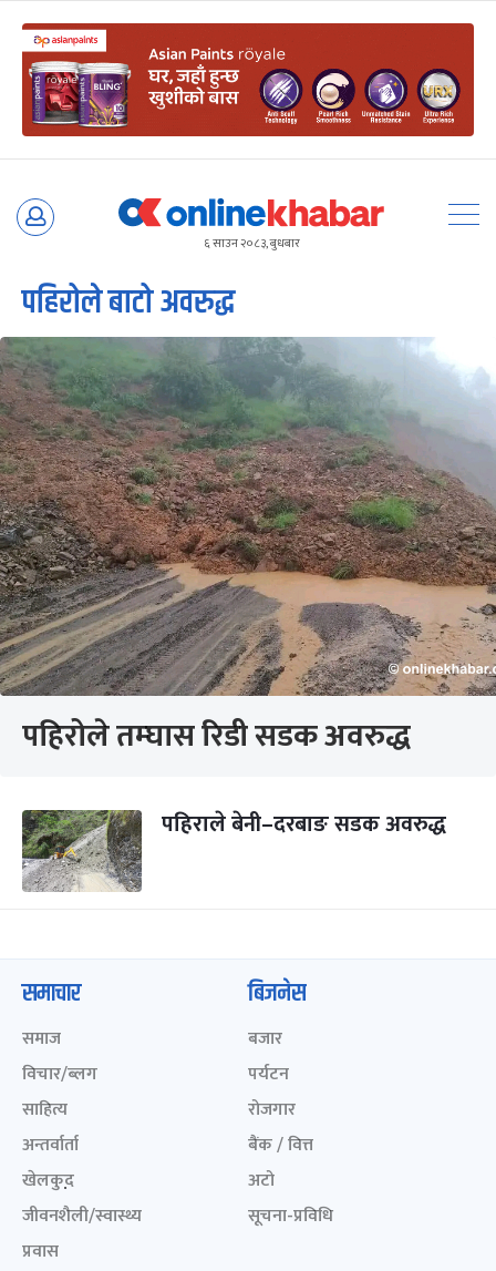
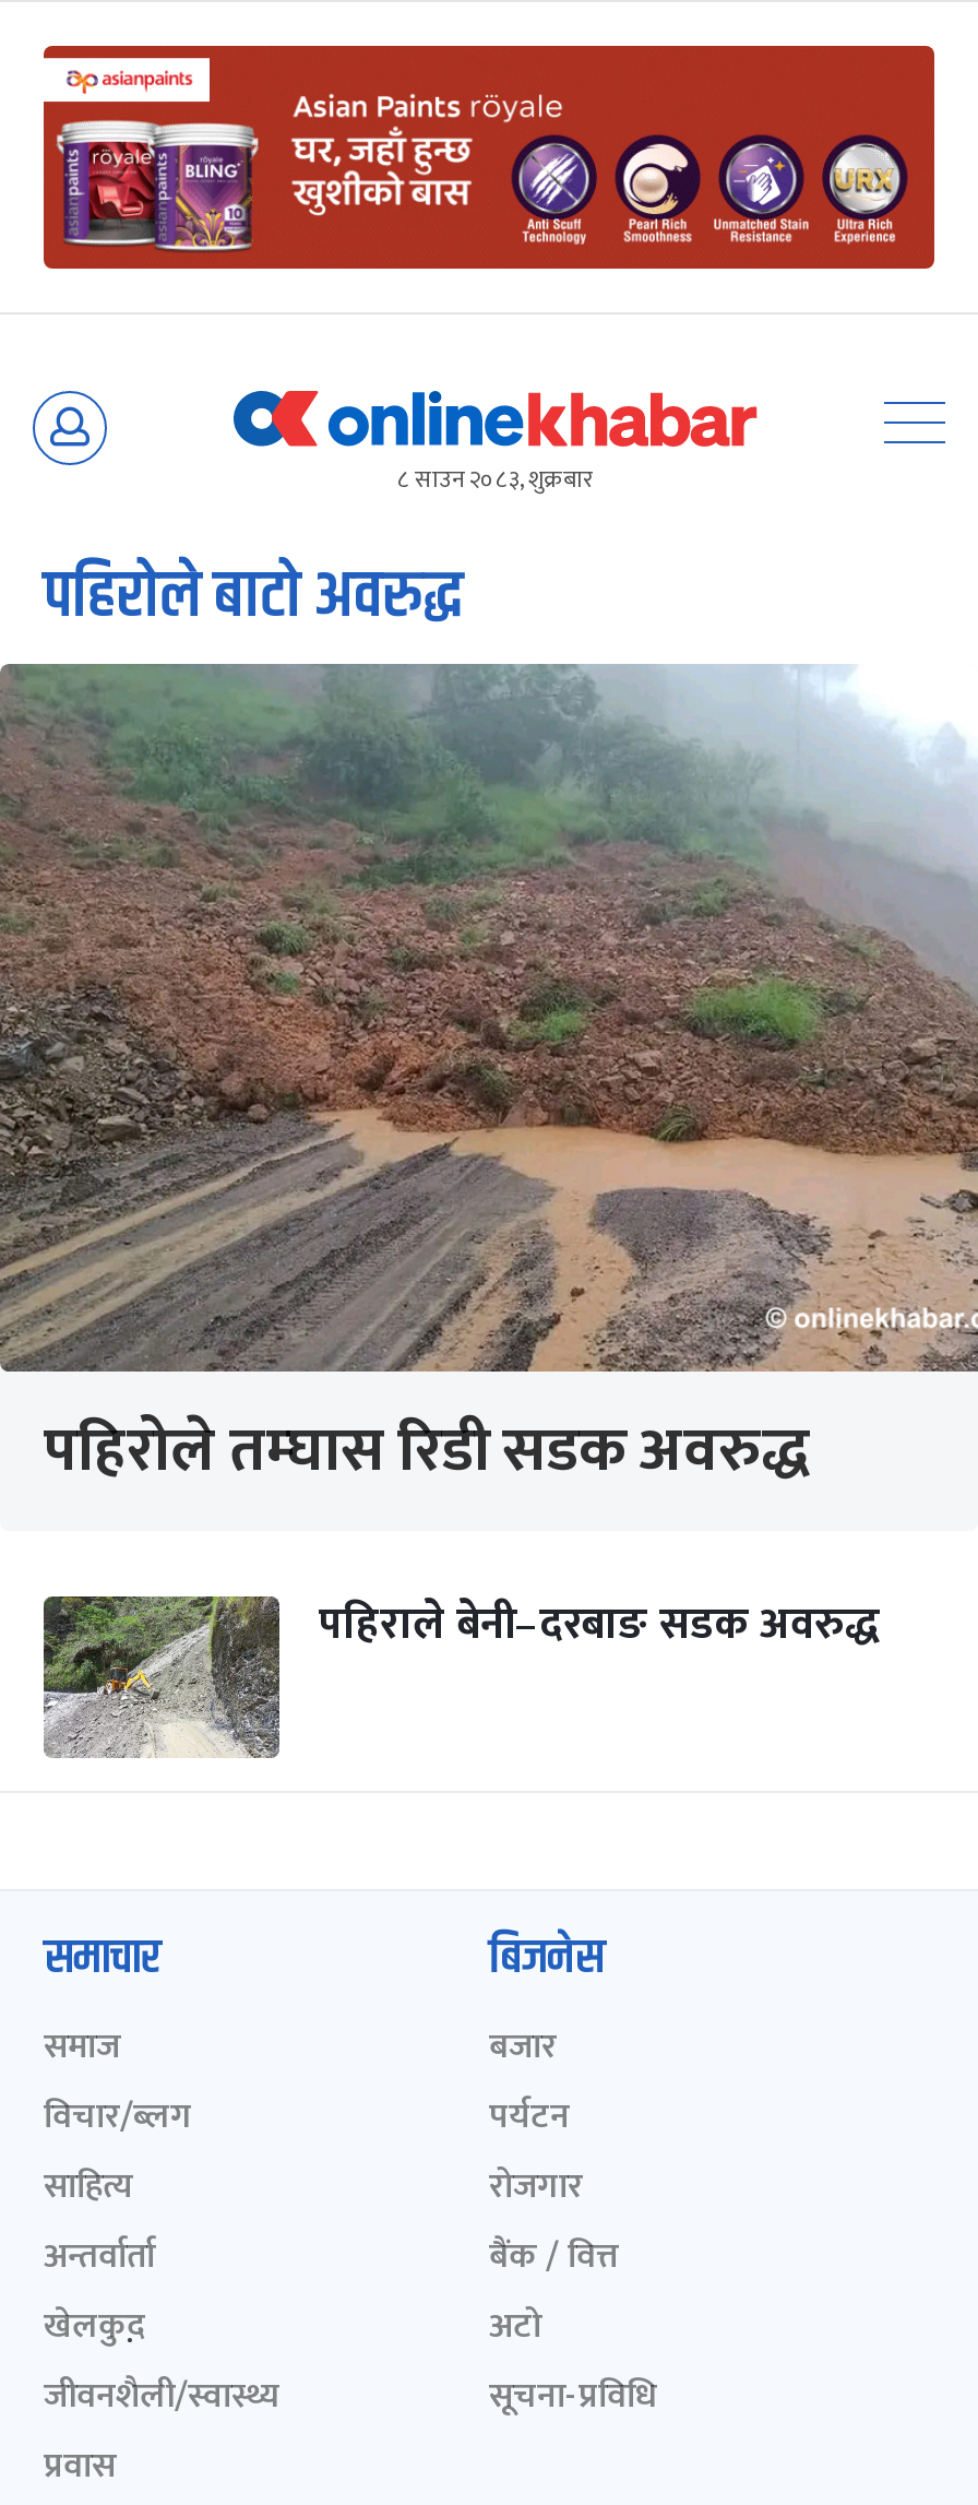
- ६ साउन २०८३, बुधबार
+ ८ साउन २०८३, शुक्रबार
